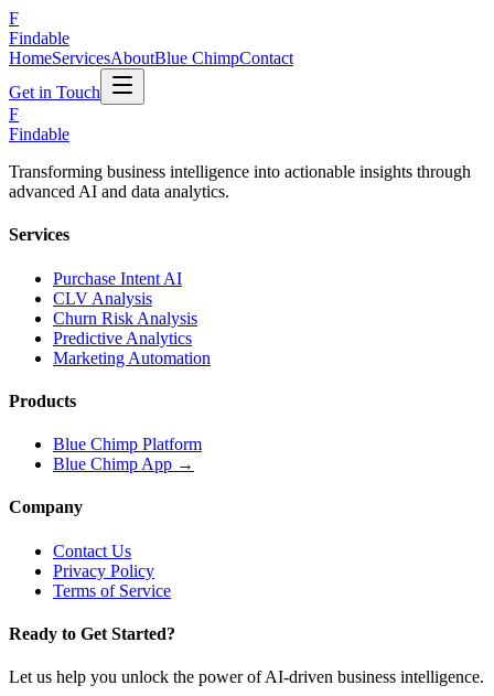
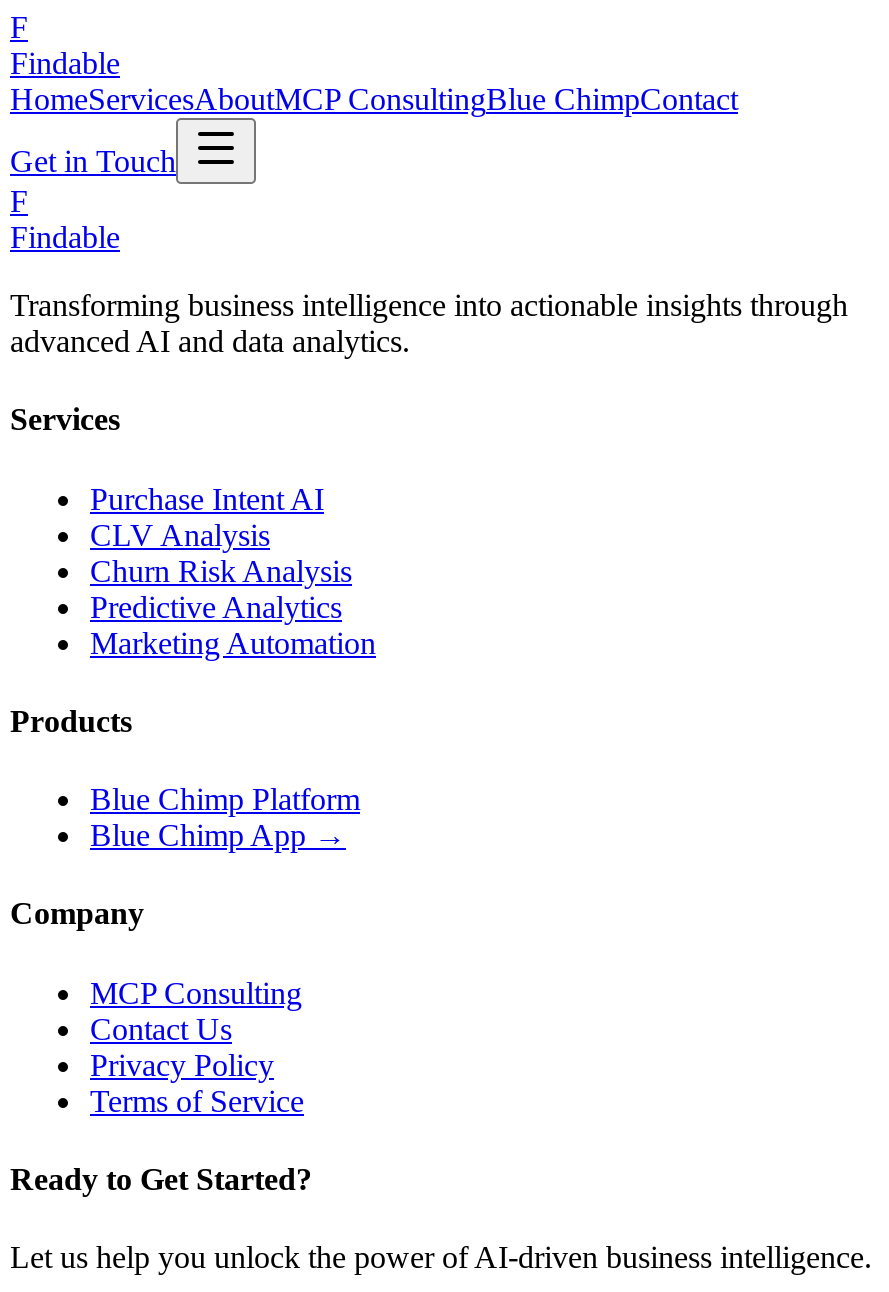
- HomeServicesAboutBlue ChimpContact
+ HomeServicesAboutMCP ConsultingBlue ChimpContact

+ MCP Consulting
